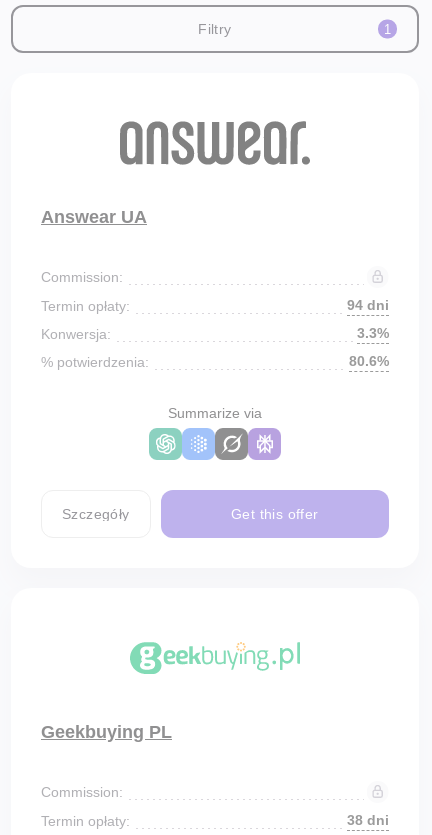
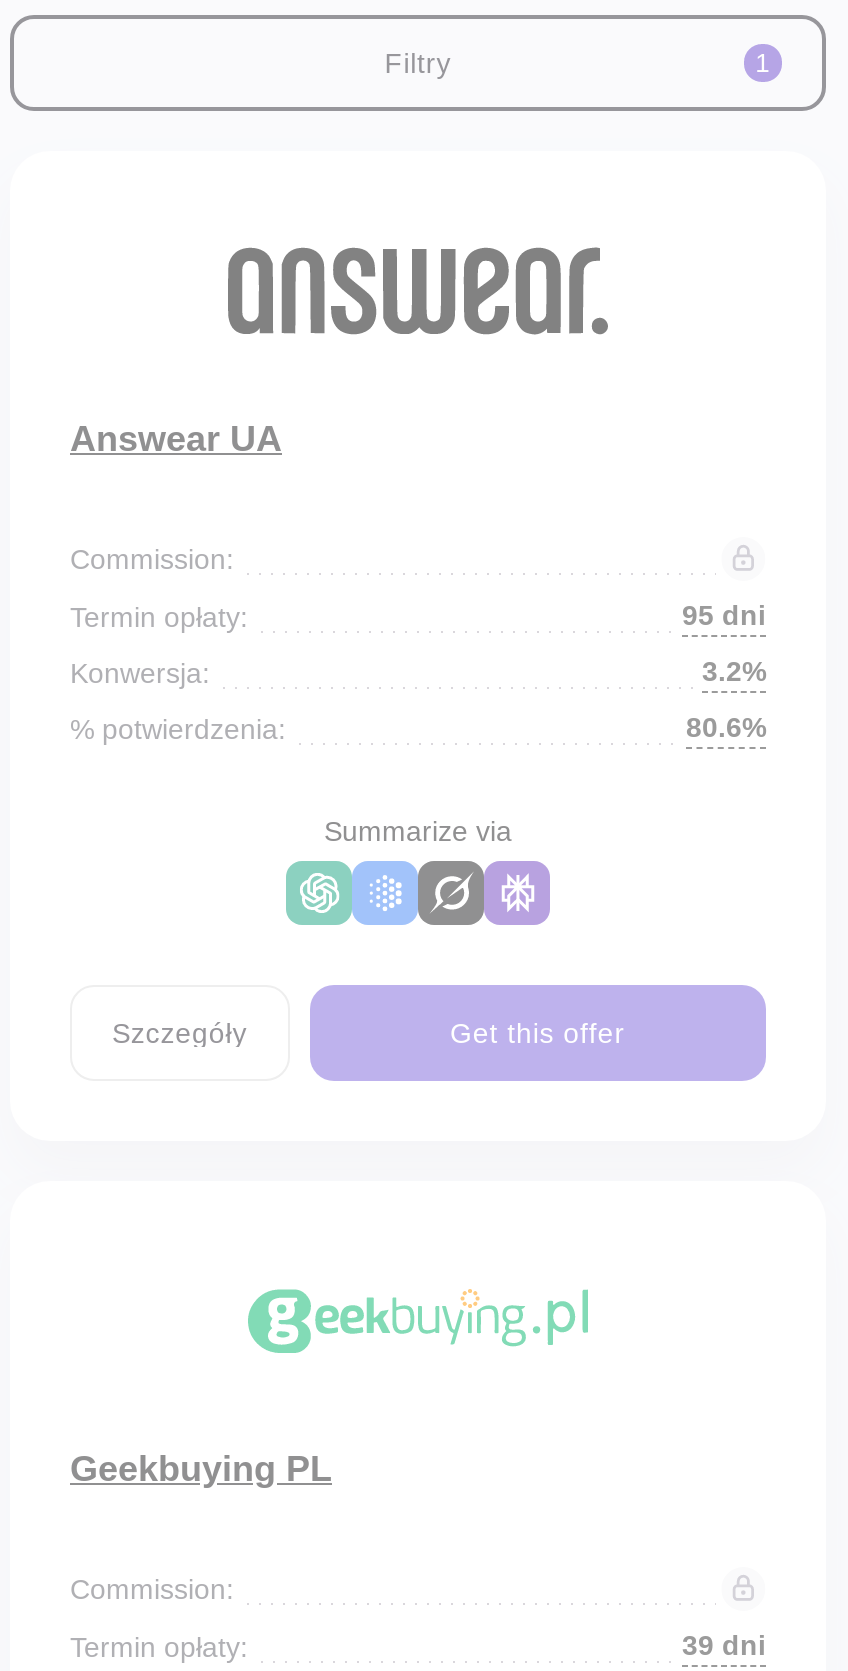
- 94 dni
+ 95 dni

- 3.3%
+ 3.2%

- 38 dni
+ 39 dni
